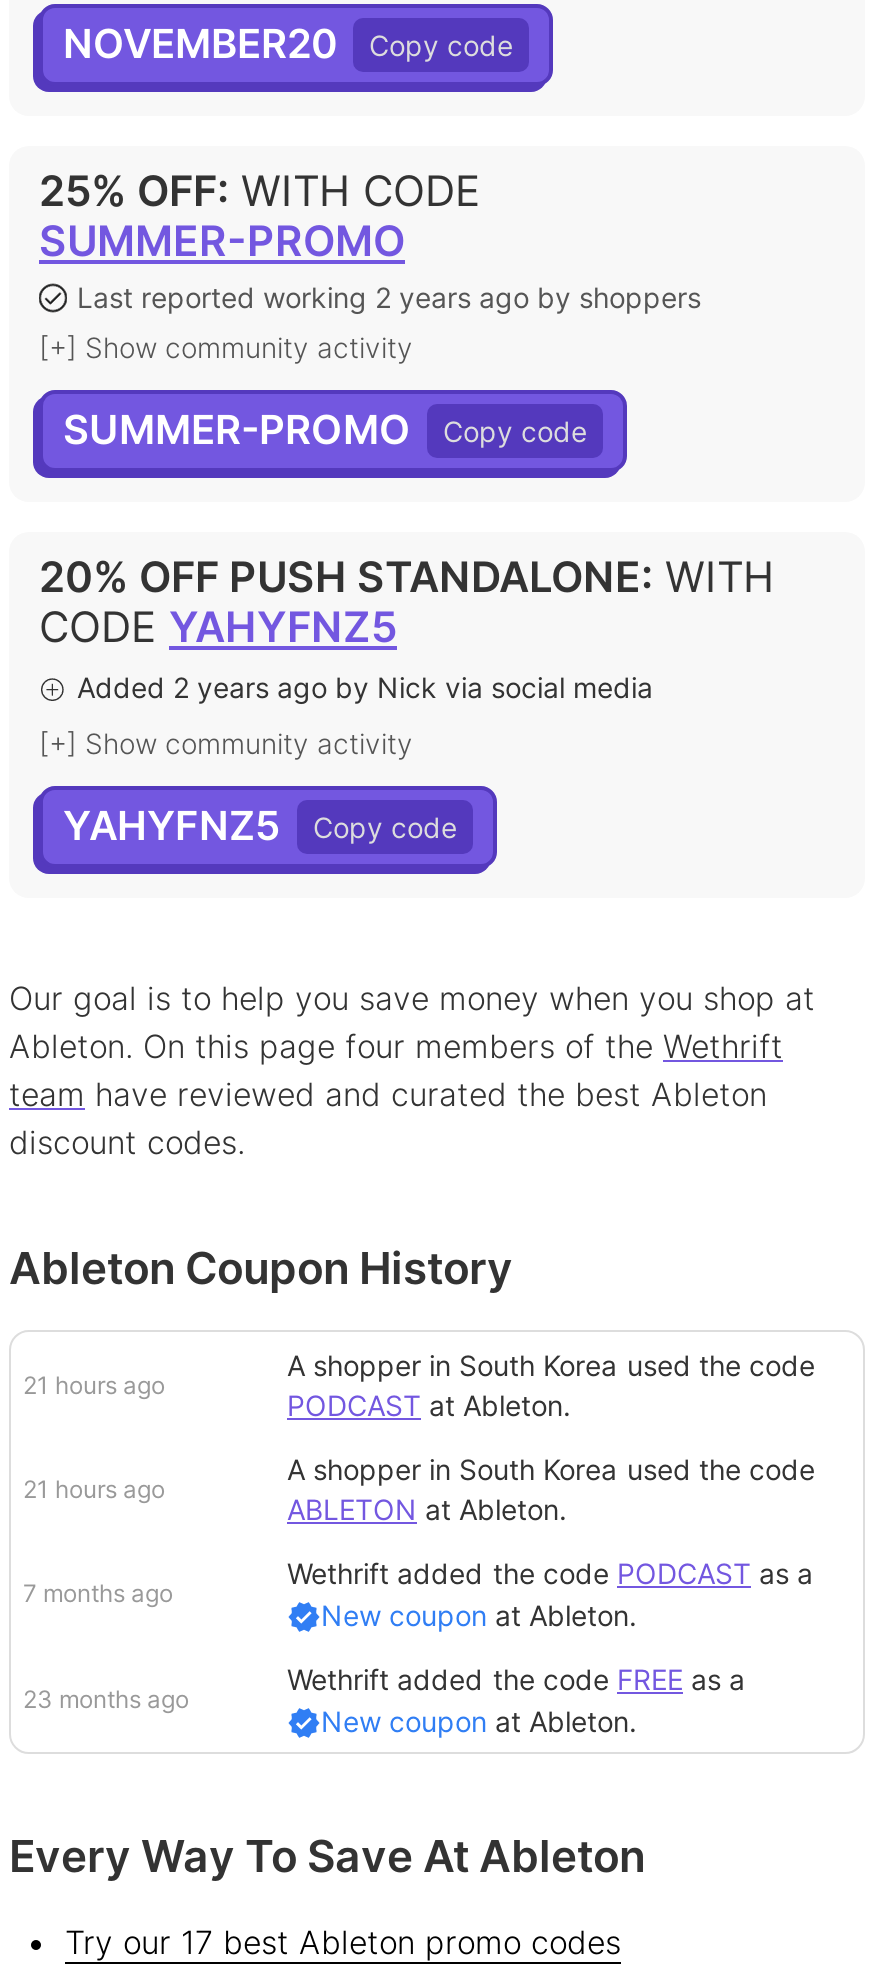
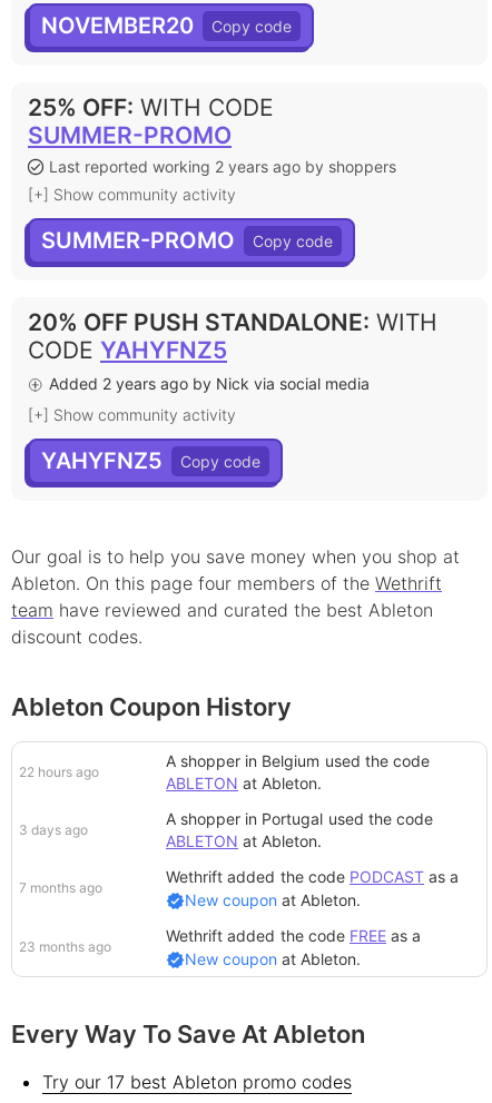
- A shopper in South Korea used the code
- PODCAST at Ableton.
+ A shopper in Belgium used the code
+ ABLETON at Ableton.

- 21 hours ago
+ 22 hours ago

- A shopper in South Korea used the code
+ A shopper in Portugal used the code

- 21 hours ago
+ 3 days ago
